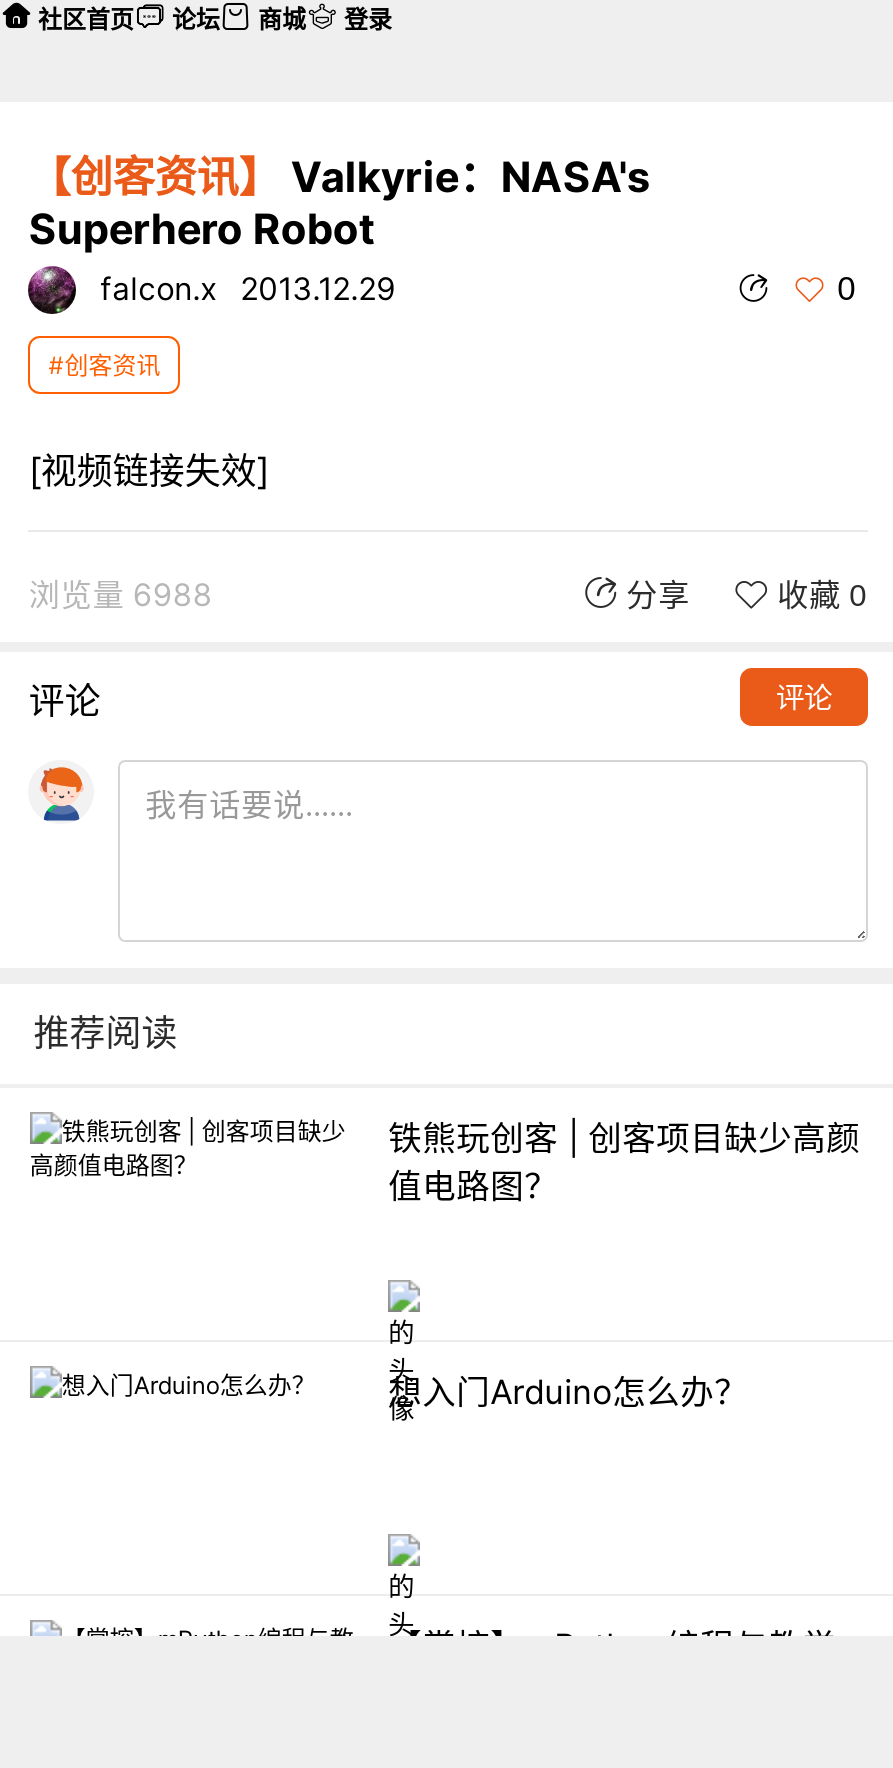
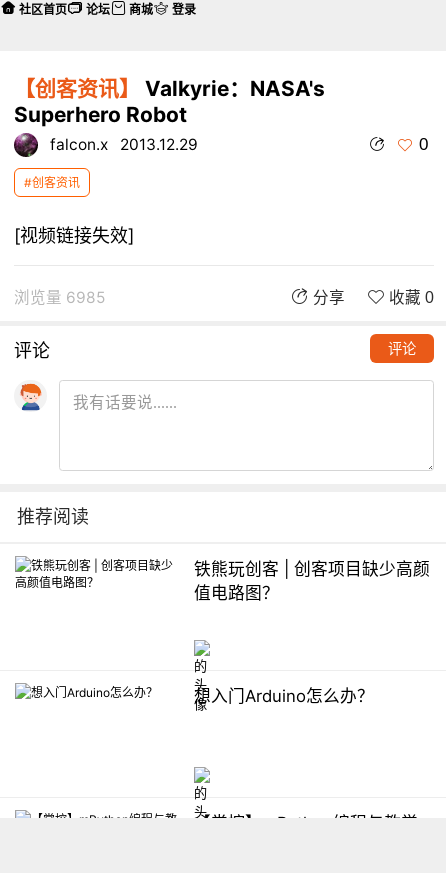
- 浏览量 6988
+ 浏览量 6985
